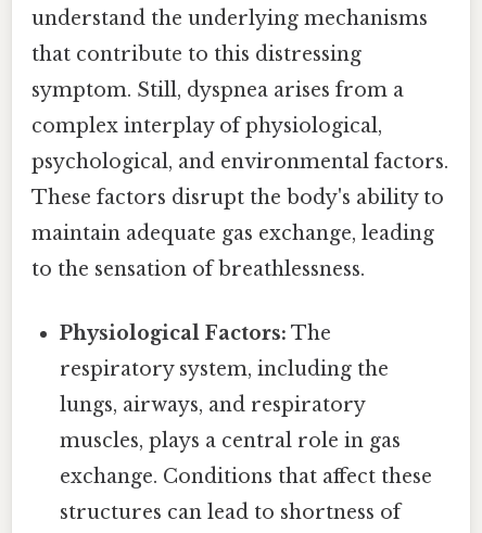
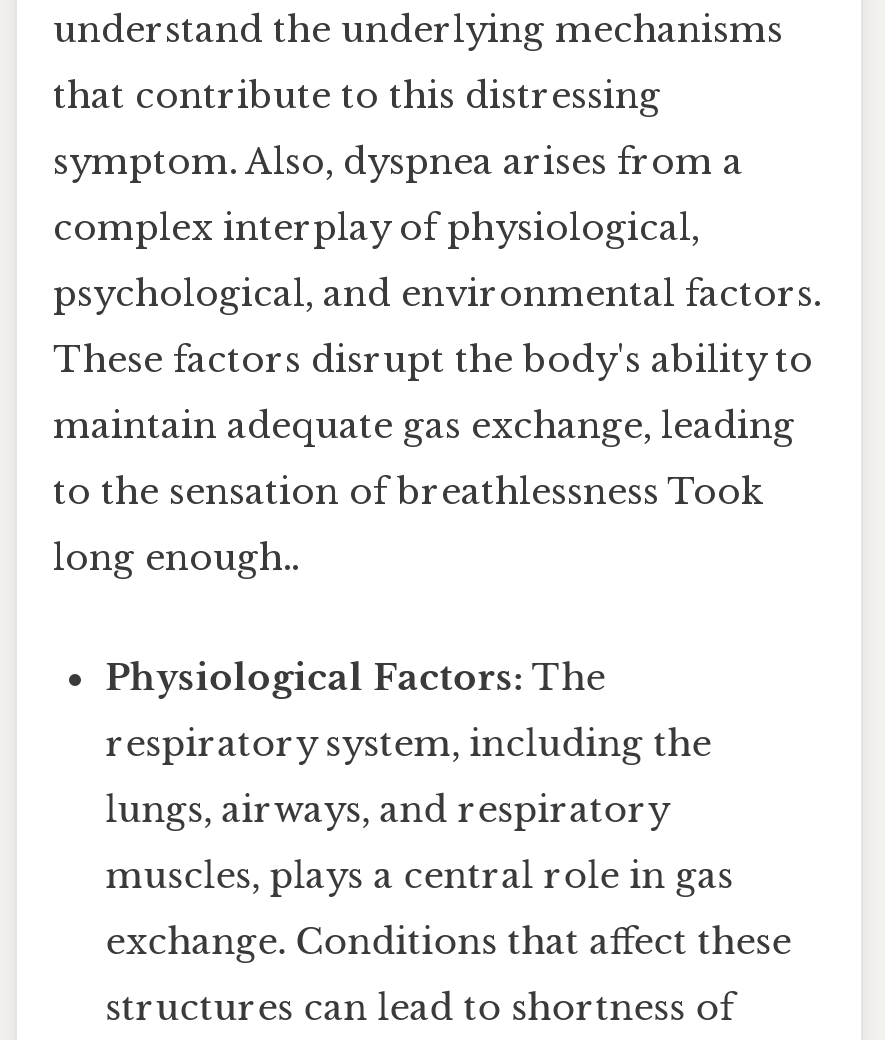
- symptom. Still, dyspnea arises from a
+ symptom. Also, dyspnea arises from a

- to the sensation of breathlessness.
+ to the sensation of breathlessness Took
+ long enough..
